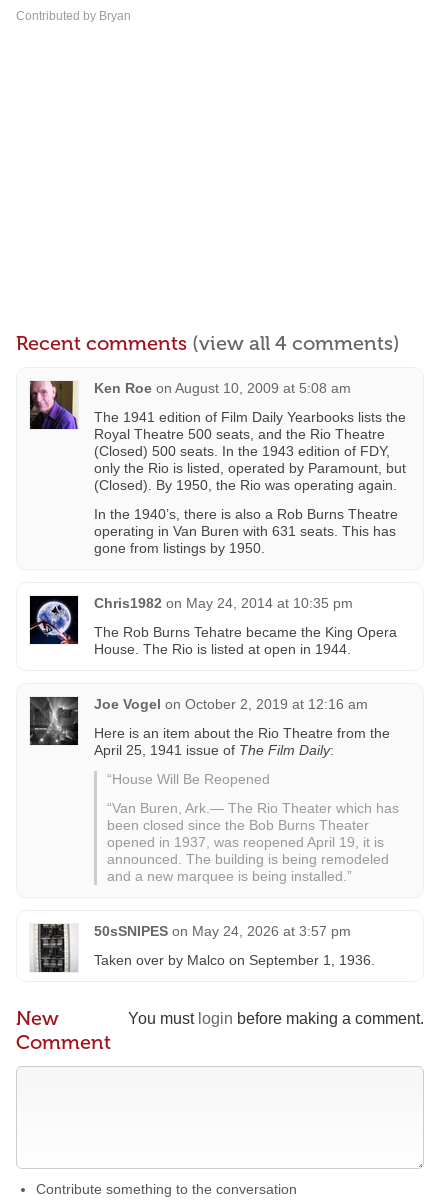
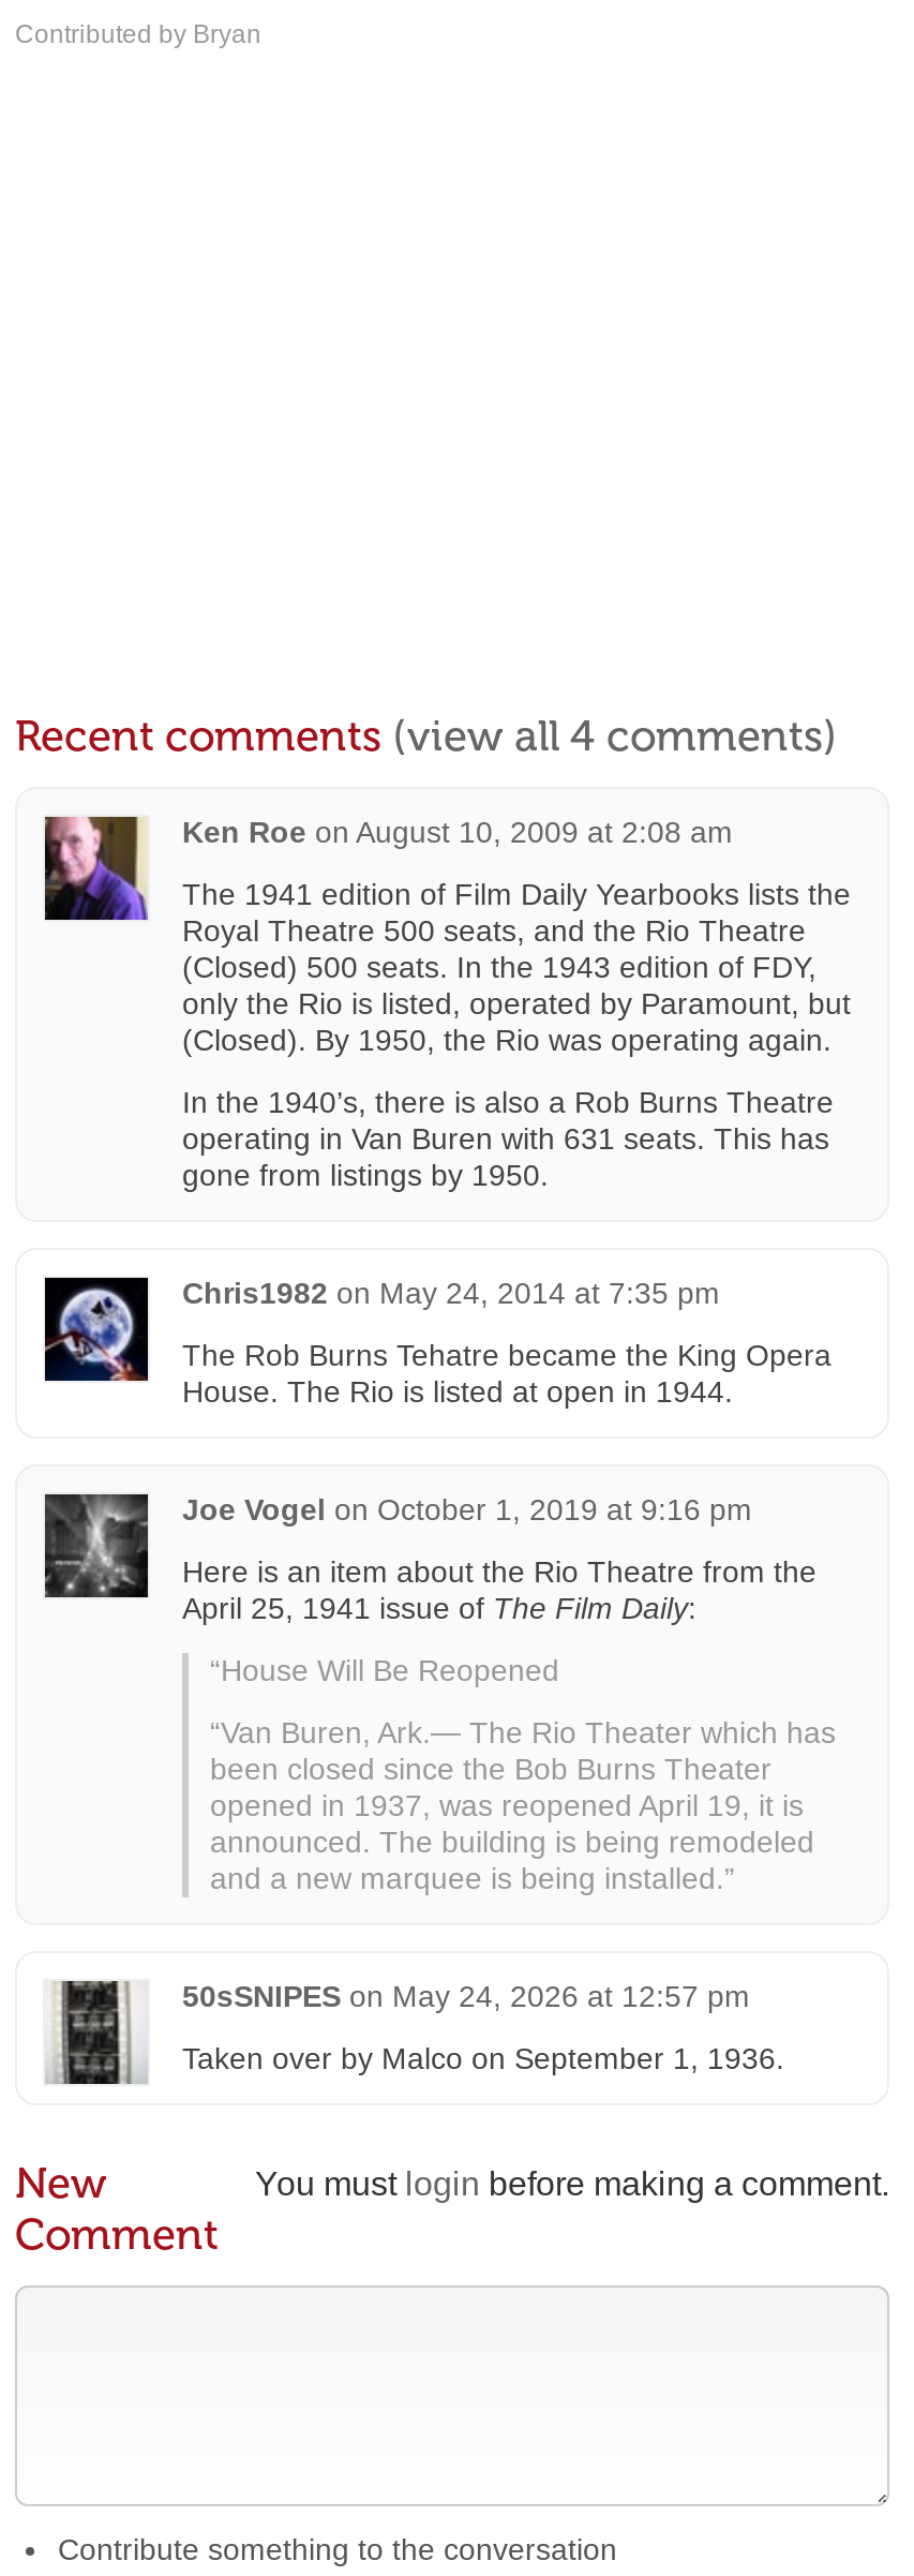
- Ken Roe on August 10, 2009 at 5:08 am
+ Ken Roe on August 10, 2009 at 2:08 am

- Chris1982 on May 24, 2014 at 10:35 pm
+ Chris1982 on May 24, 2014 at 7:35 pm

- Joe Vogel on October 2, 2019 at 12:16 am
+ Joe Vogel on October 1, 2019 at 9:16 pm

- 50sSNIPES on May 24, 2026 at 3:57 pm
+ 50sSNIPES on May 24, 2026 at 12:57 pm
